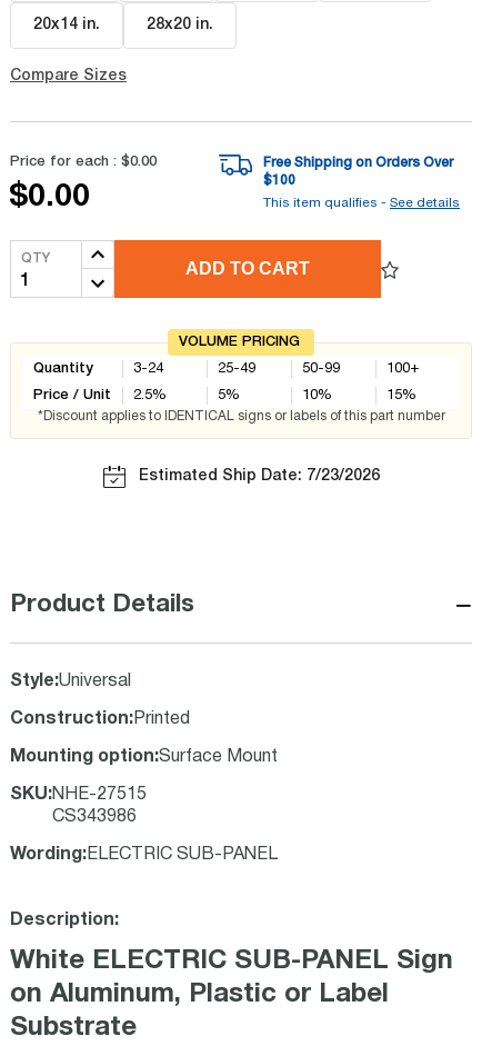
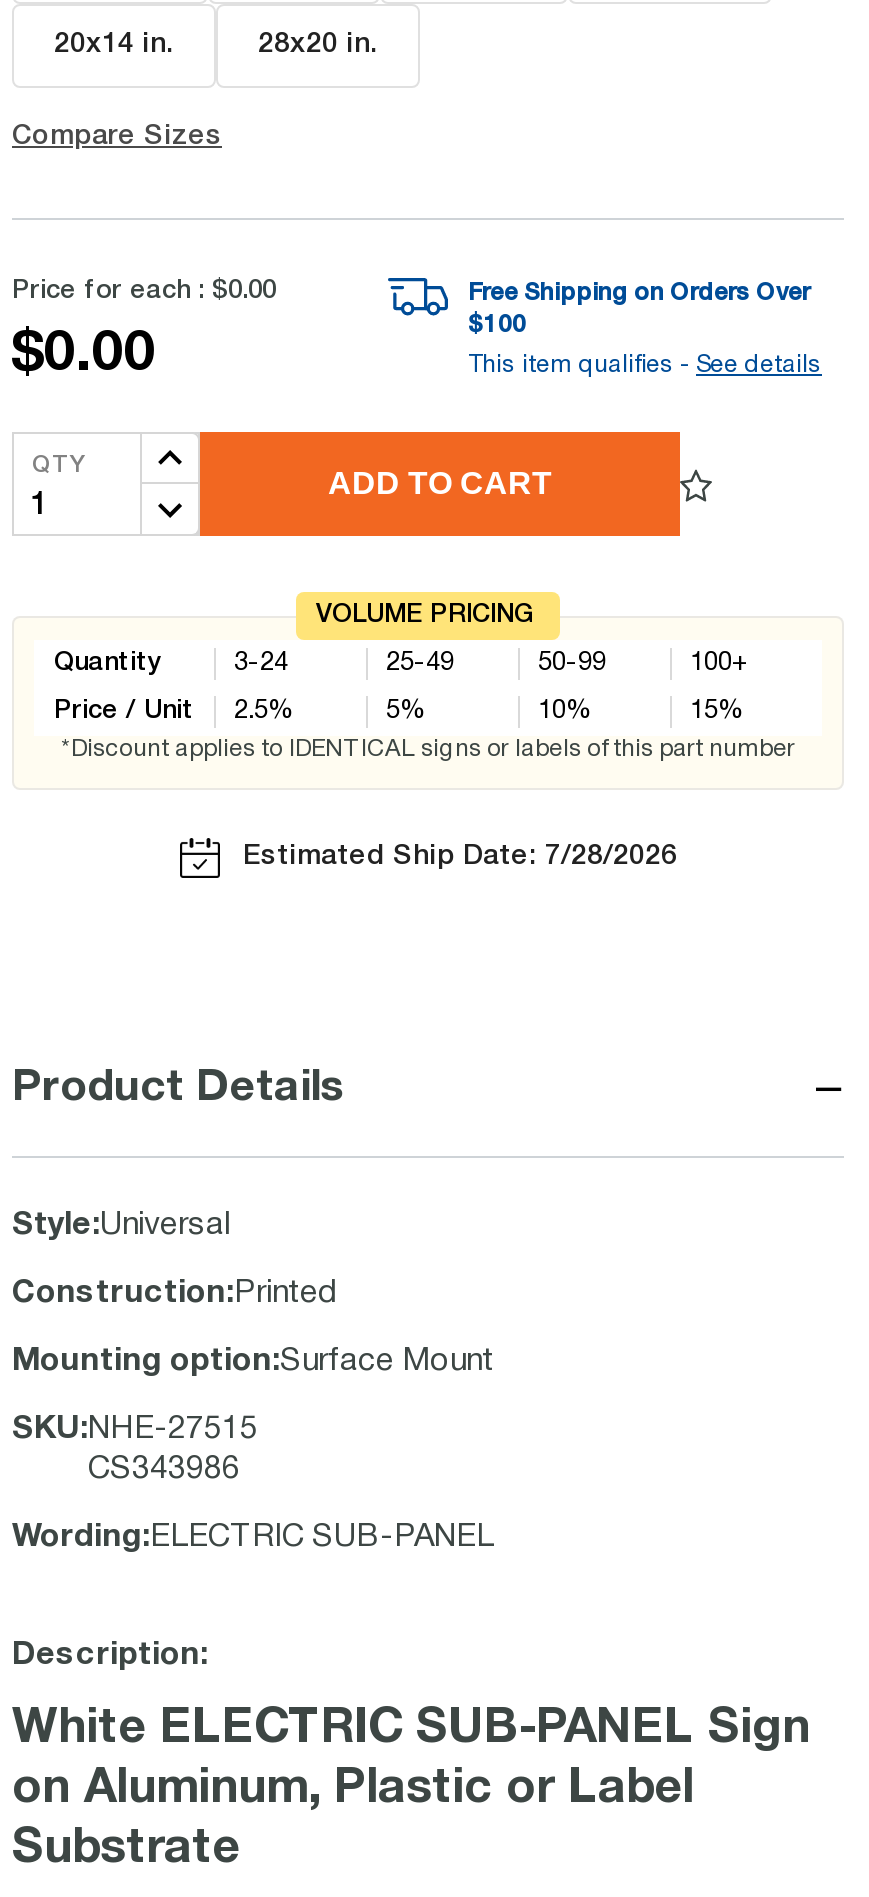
- Estimated Ship Date: 7/23/2026
+ Estimated Ship Date: 7/28/2026
